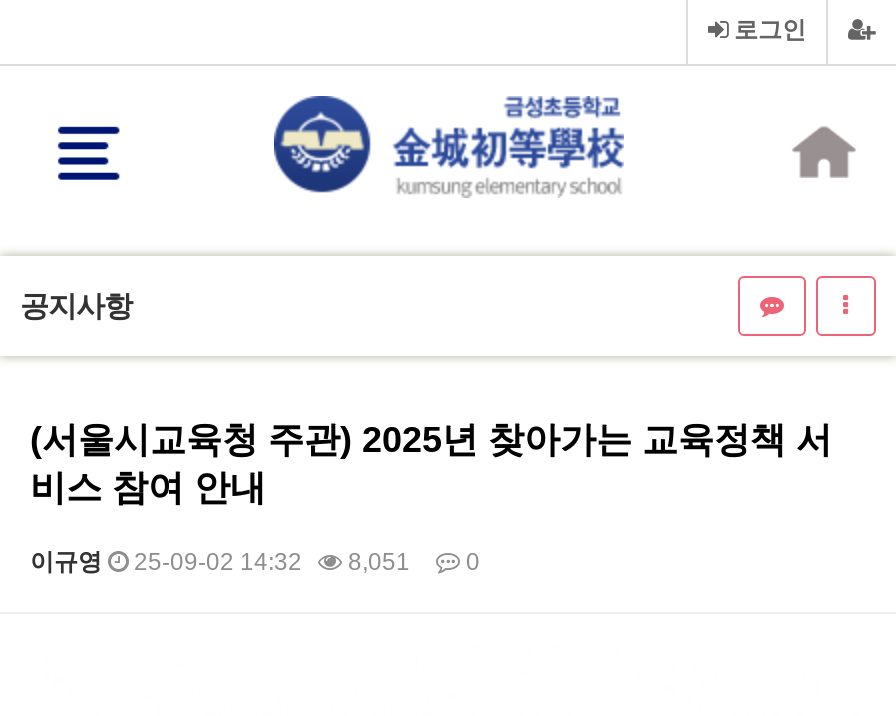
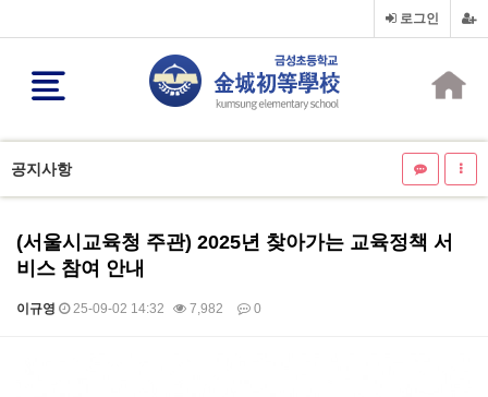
- 이규영 25-09-02 14:32 8,051 0
+ 이규영 25-09-02 14:32 7,982 0
